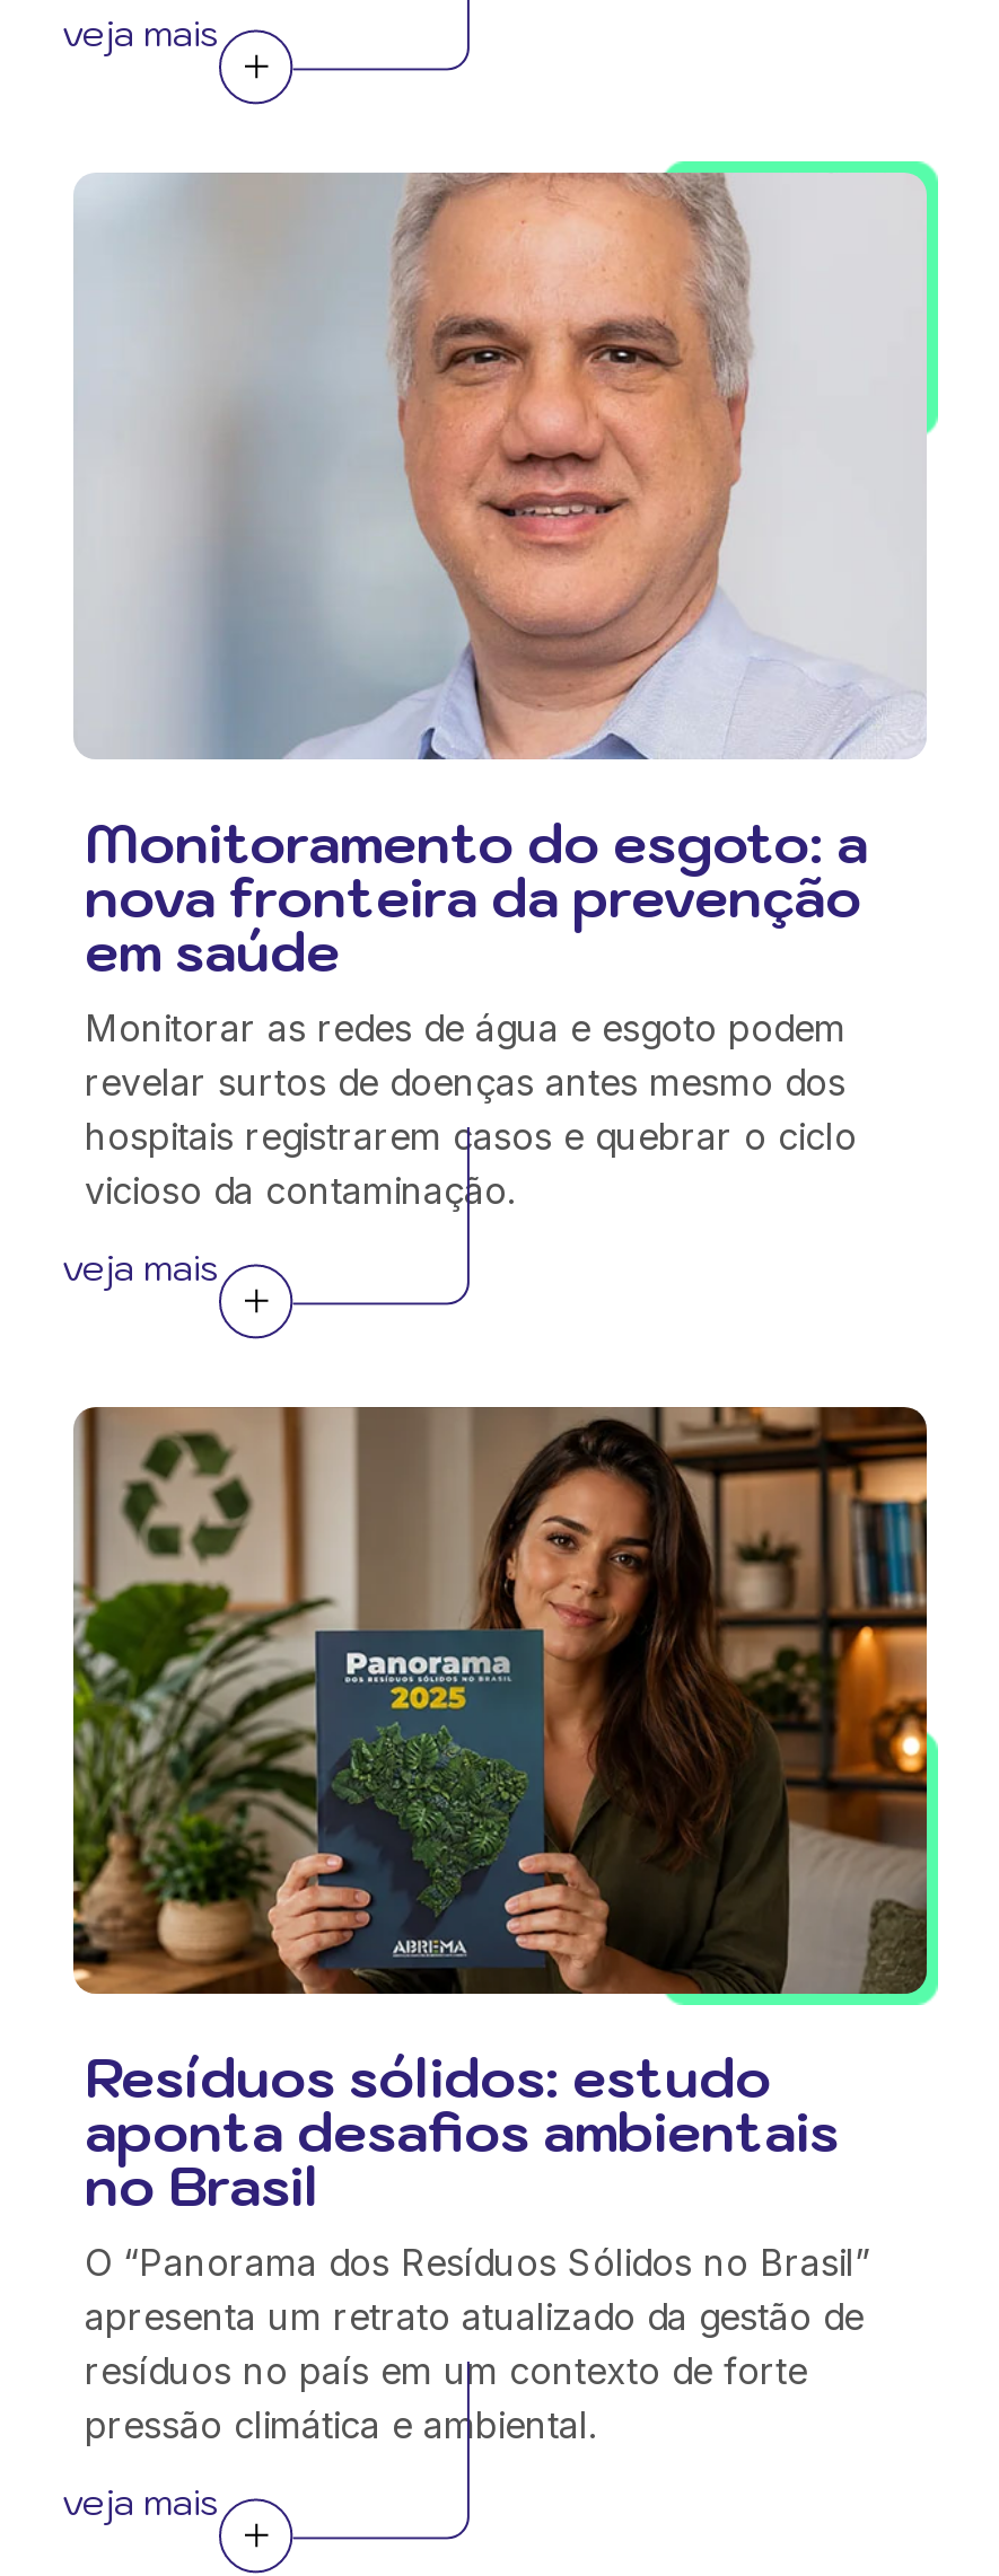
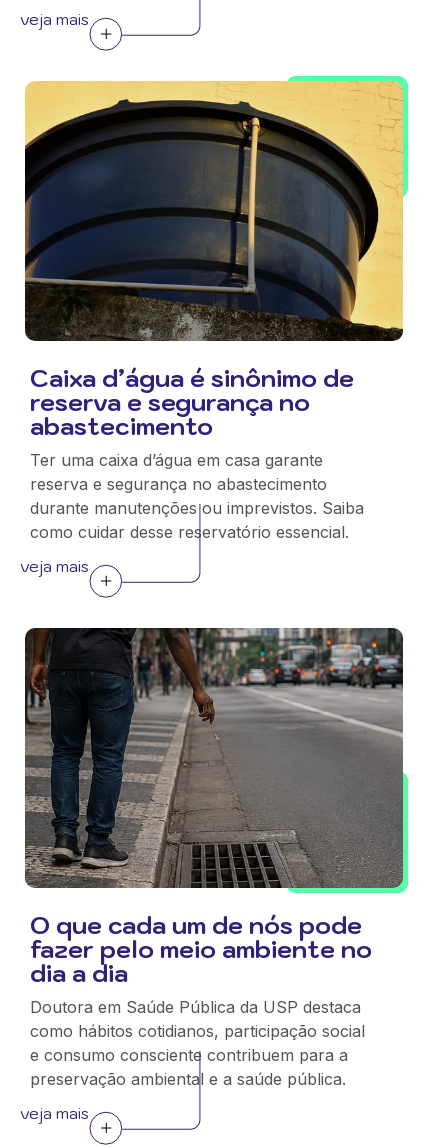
- [image]
- Monitoramento do esgoto: a
- nova fronteira da prevenção
- em saúde
- Monitorar as redes de água e esgoto podem
- revelar surtos de doenças antes mesmo dos
- hospitais registrarem casos e quebrar o ciclo
- vicioso da contaminação.
+ [image]
+ Caixa d’água é sinônimo de
+ reserva e segurança no
+ abastecimento
+ Ter uma caixa d’água em casa garante
+ reserva e segurança no abastecimento
+ durante manutenções ou imprevistos. Saiba
+ como cuidar desse reservatório essencial.

- [image]
- Resíduos sólidos: estudo
- aponta desafios ambientais
- no Brasil
- O “Panorama dos Resíduos Sólidos no Brasil”
- apresenta um retrato atualizado da gestão de
- resíduos no país em um contexto de forte
- pressão climática e ambiental.
+ [image]
+ O que cada um de nós pode
+ fazer pelo meio ambiente no
+ dia a dia
+ Doutora em Saúde Pública da USP destaca
+ como hábitos cotidianos, participação social
+ e consumo consciente contribuem para a
+ preservação ambiental e a saúde pública.
